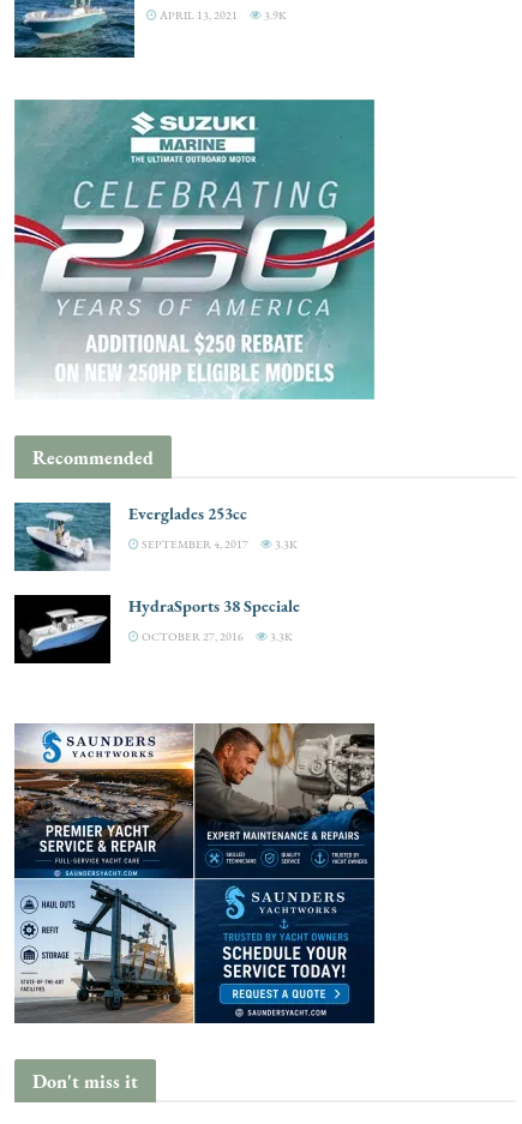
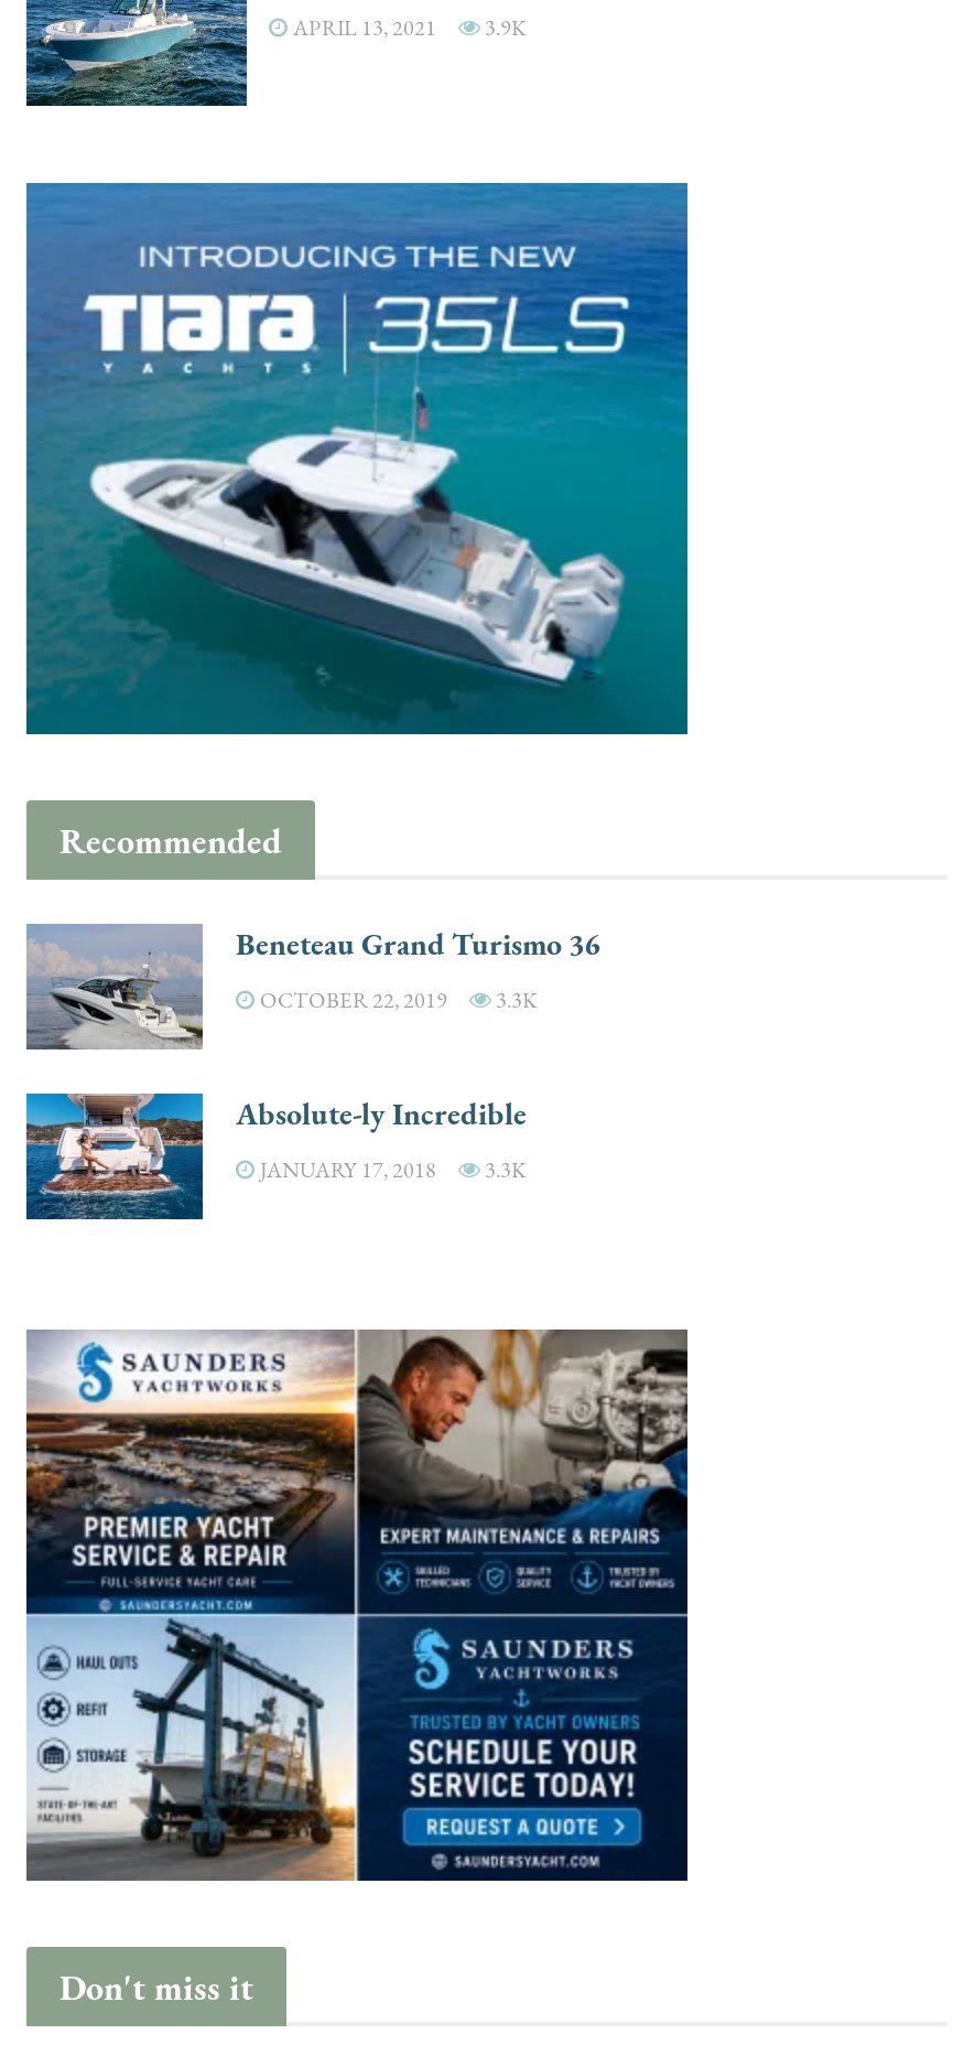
- [image]
+ [image]

- [image]
- Everglades 253cc
- SEPTEMBER 4, 2017
+ [image]
+ Beneteau Grand Turismo 36
+ OCTOBER 22, 2019

- [image]
- HydraSports 38 Speciale
- OCTOBER 27, 2016
+ [image]
+ Absolute-ly Incredible
+ JANUARY 17, 2018
